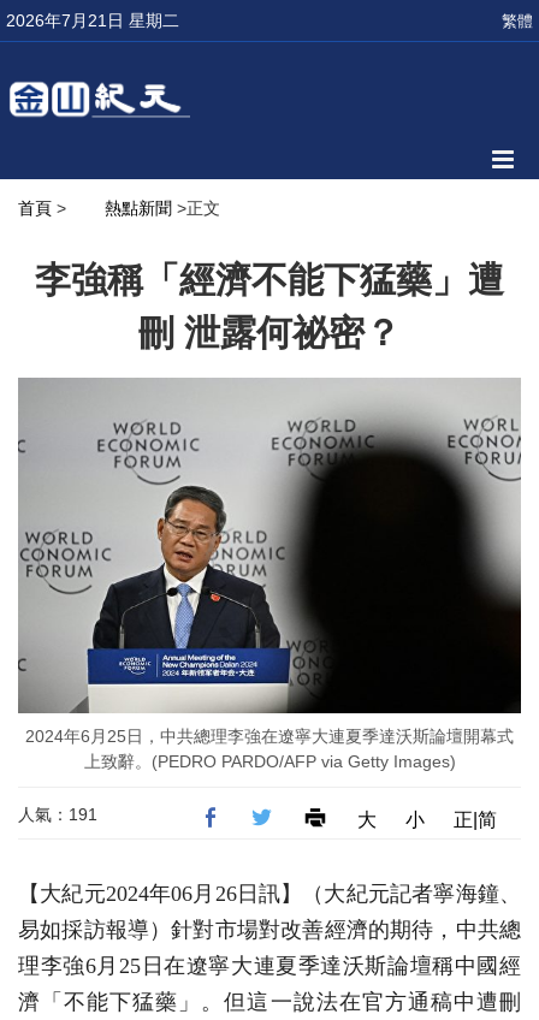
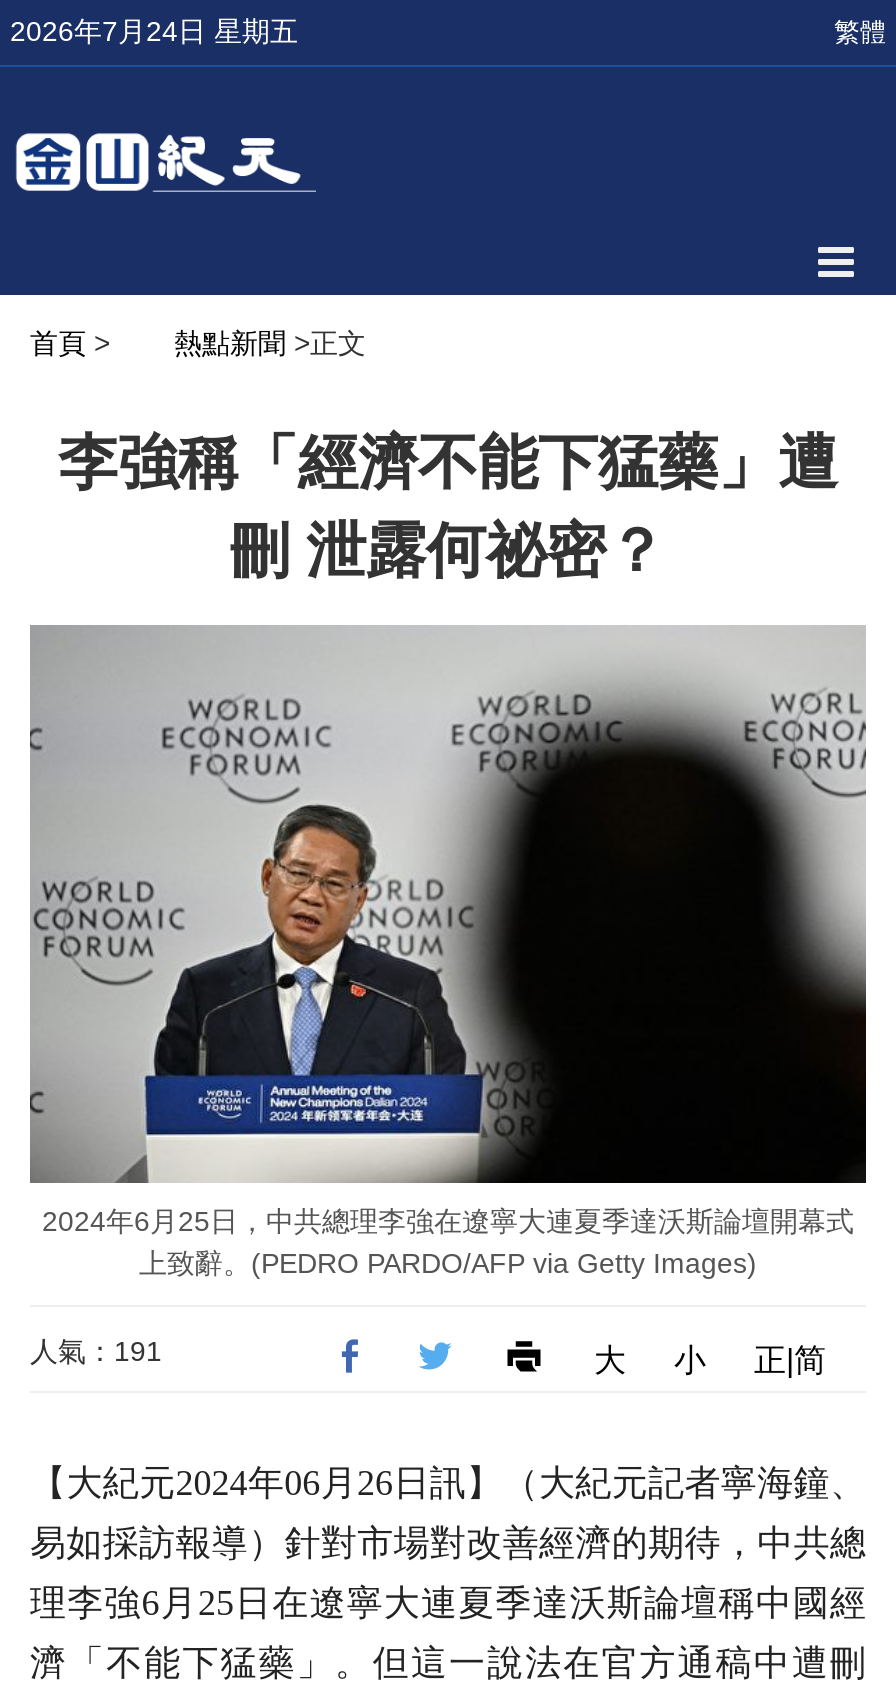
- 2026年7月21日 星期二
+ 2026年7月24日 星期五
